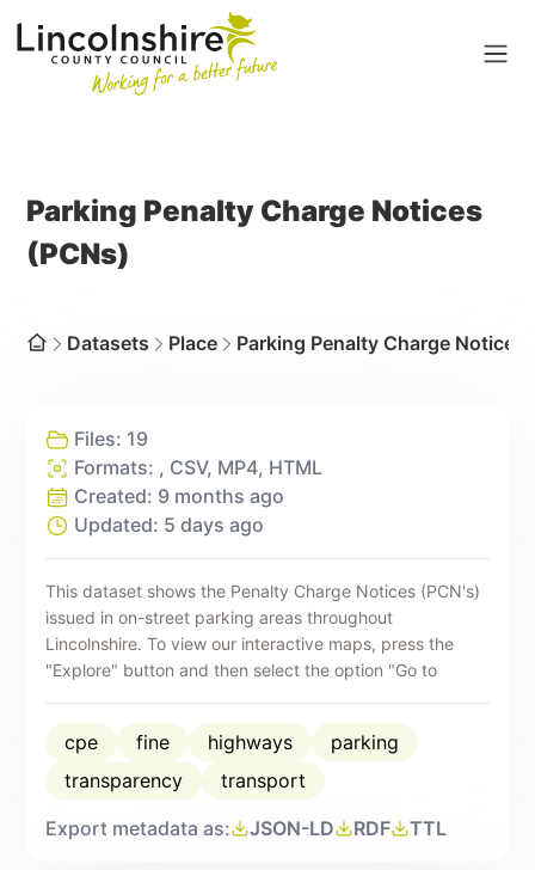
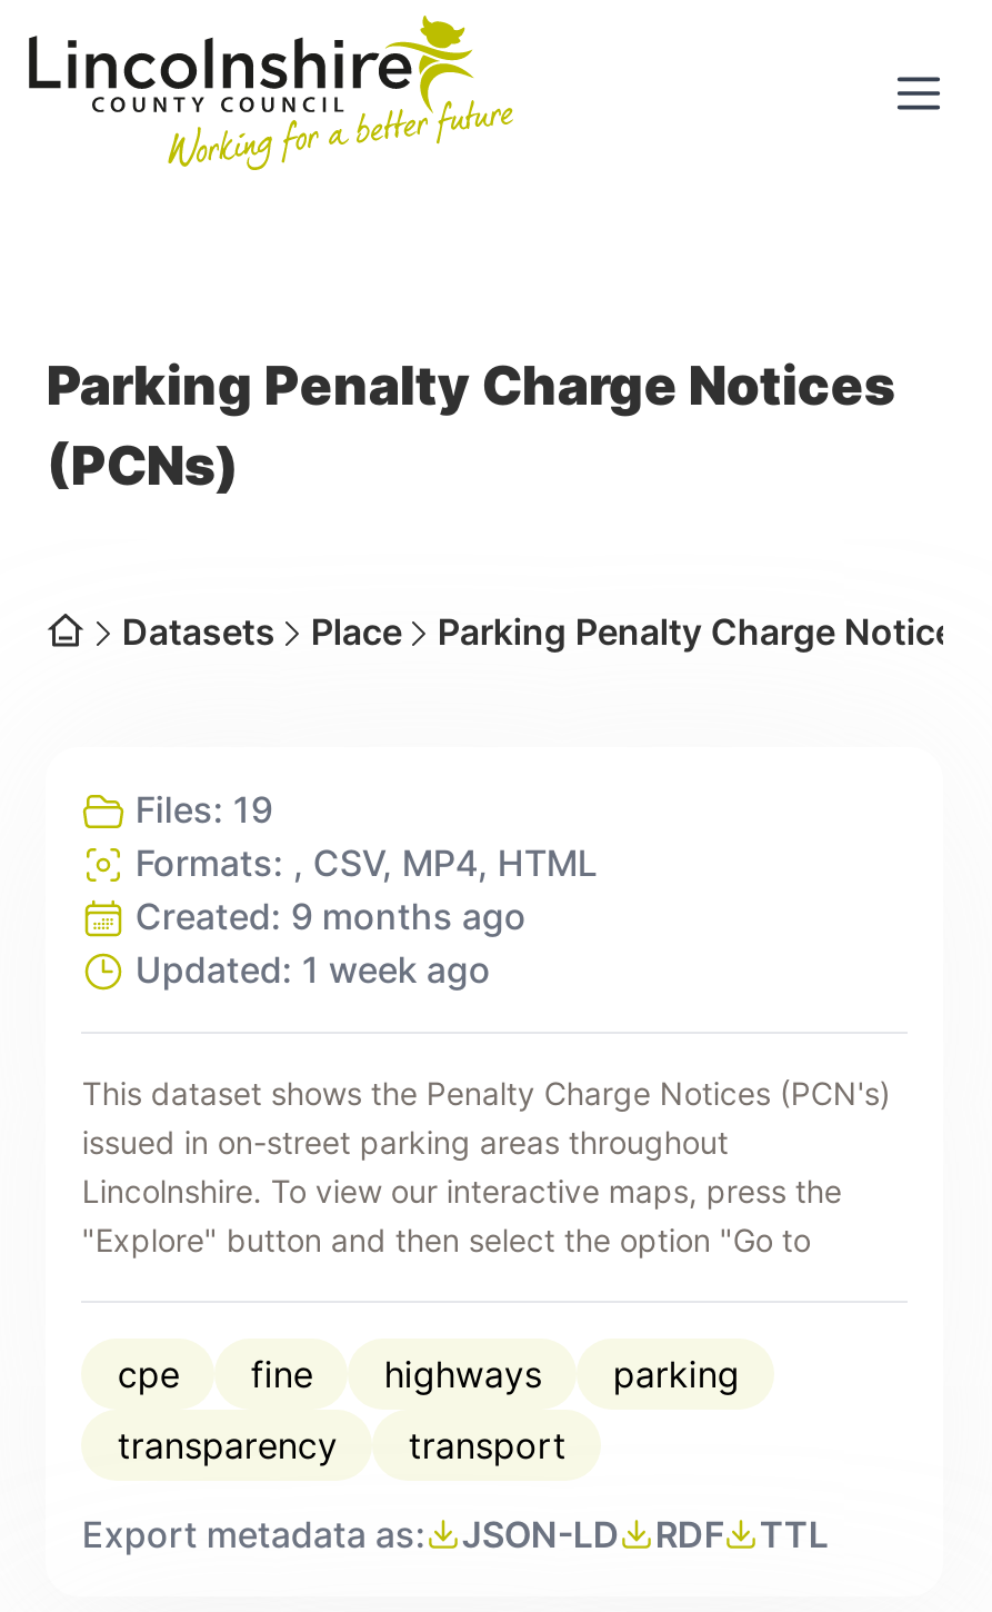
- Updated: 5 days ago
+ Updated: 1 week ago
